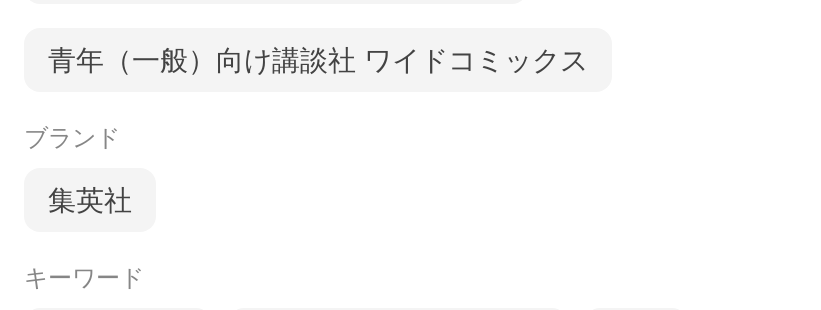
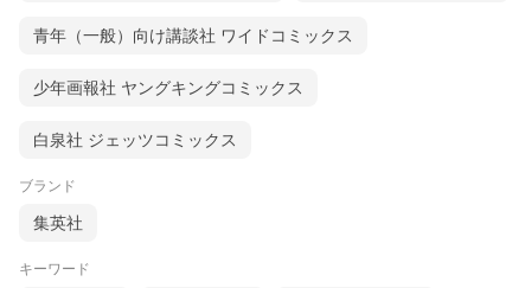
+ 少年画報社 ヤングキングコミックス
+ 白泉社 ジェッツコミックス
